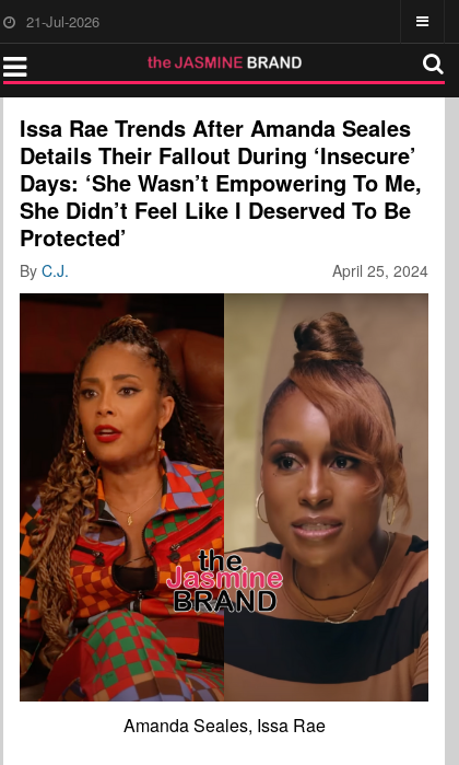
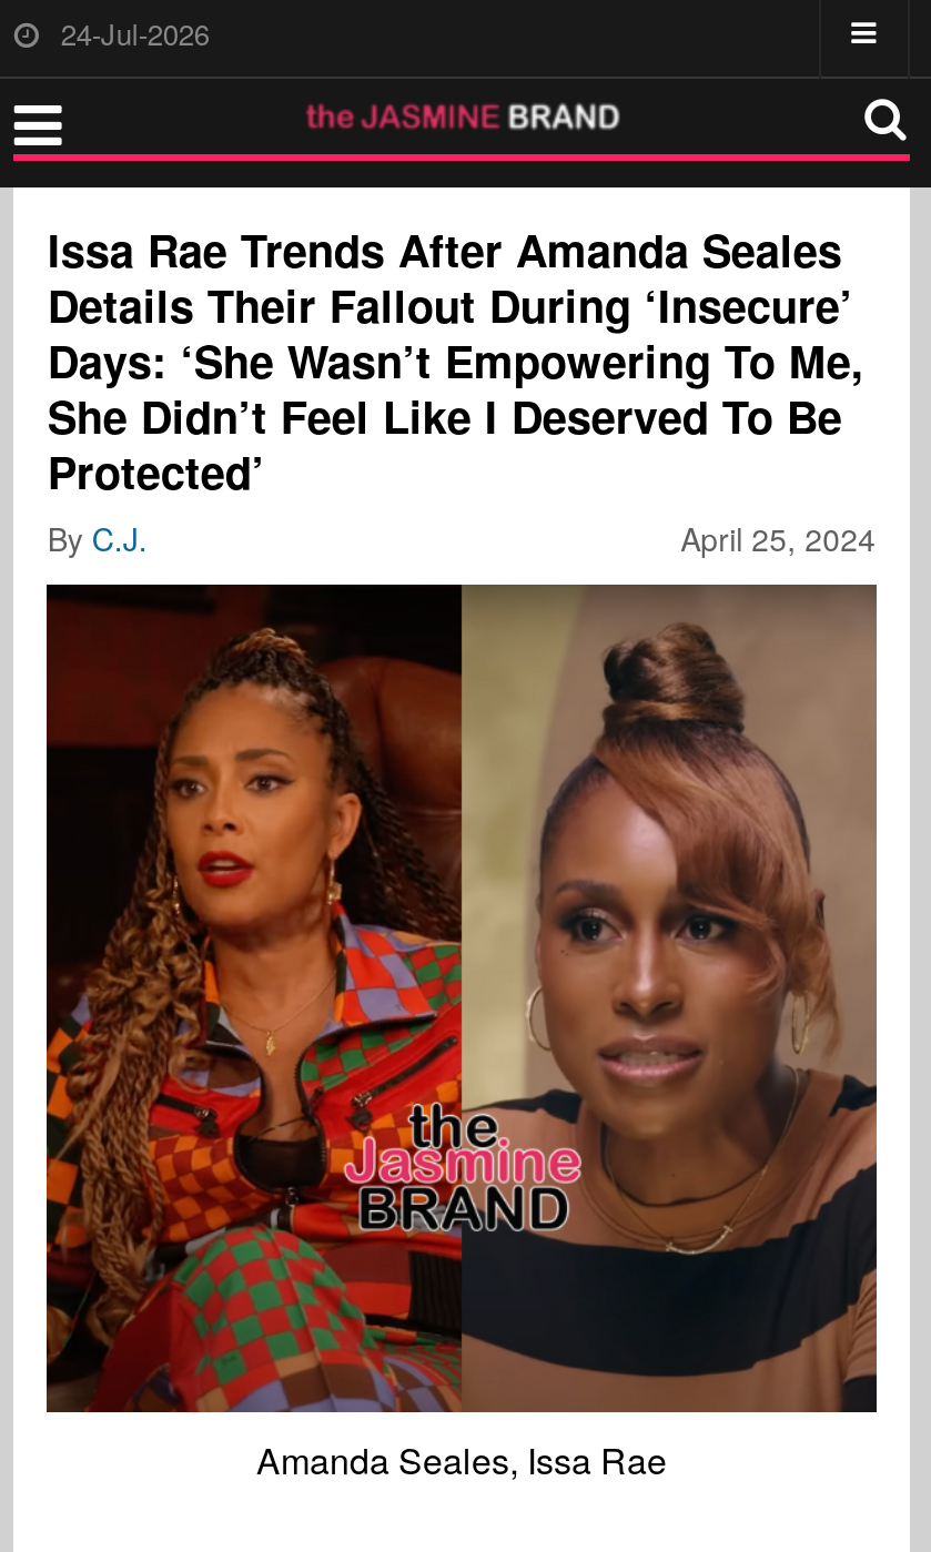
- 21-Jul-2026
+ 24-Jul-2026
